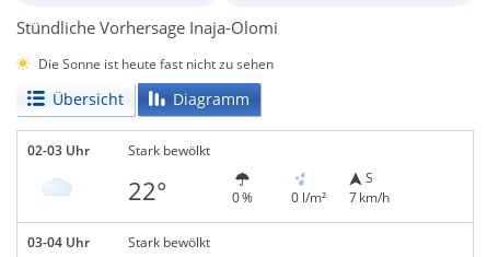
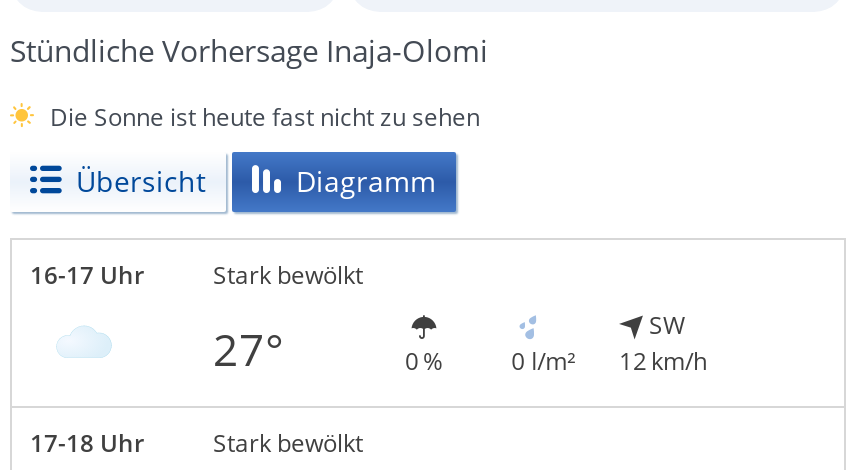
- 02-03 Uhr
+ 16-17 Uhr

- 22°
+ 27°

- S
- 7 km/h
+ SW
+ 12 km/h

- 03-04 Uhr
+ 17-18 Uhr
